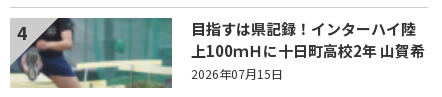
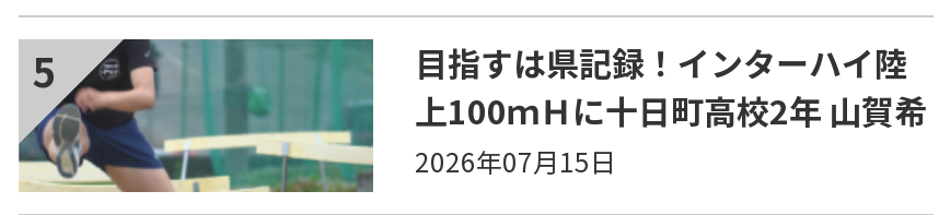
- 4
+ 5
